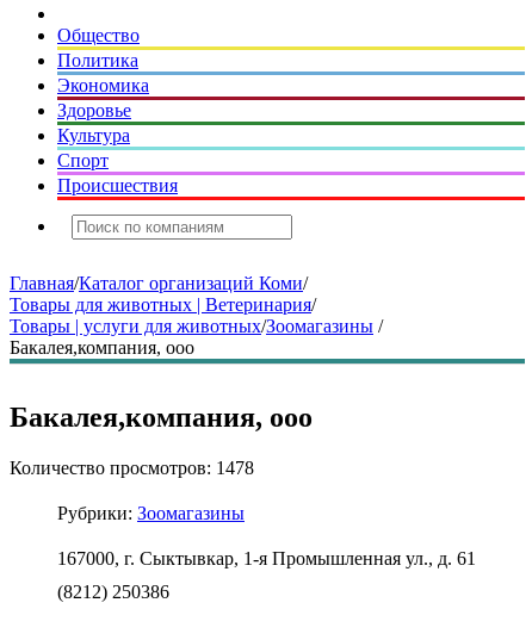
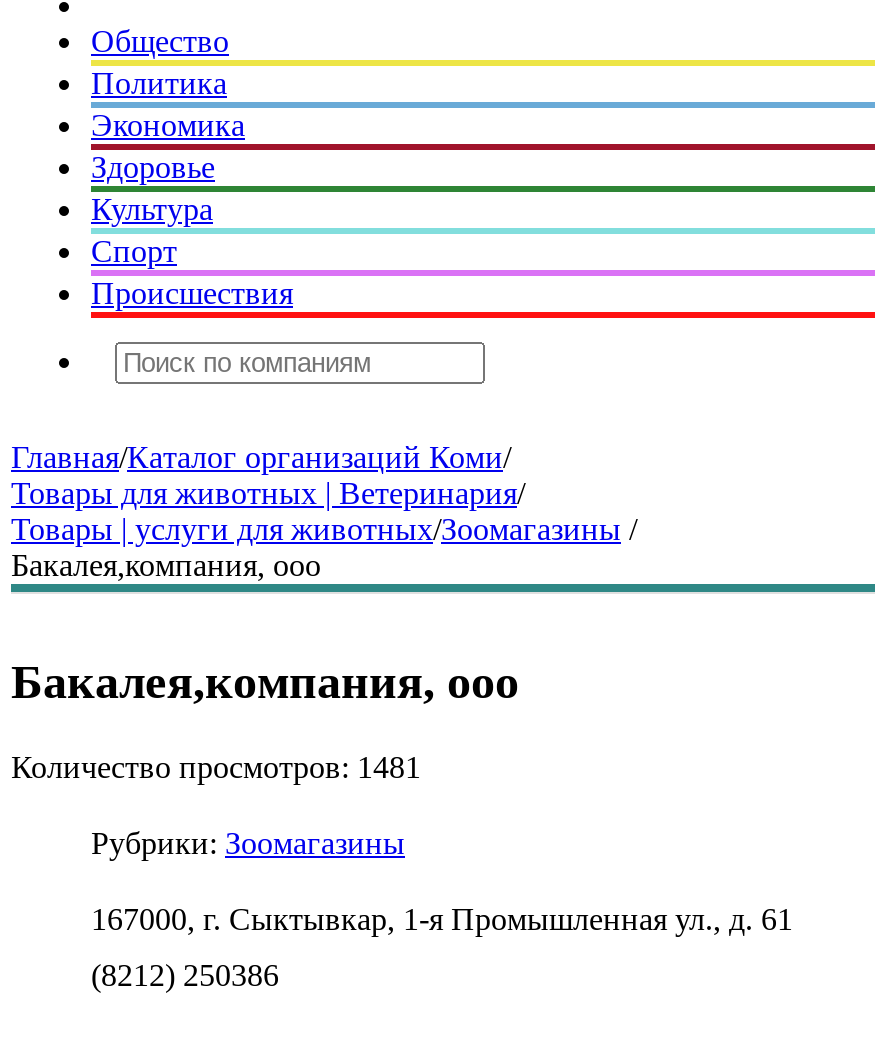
- Количество просмотров: 1478
+ Количество просмотров: 1481
